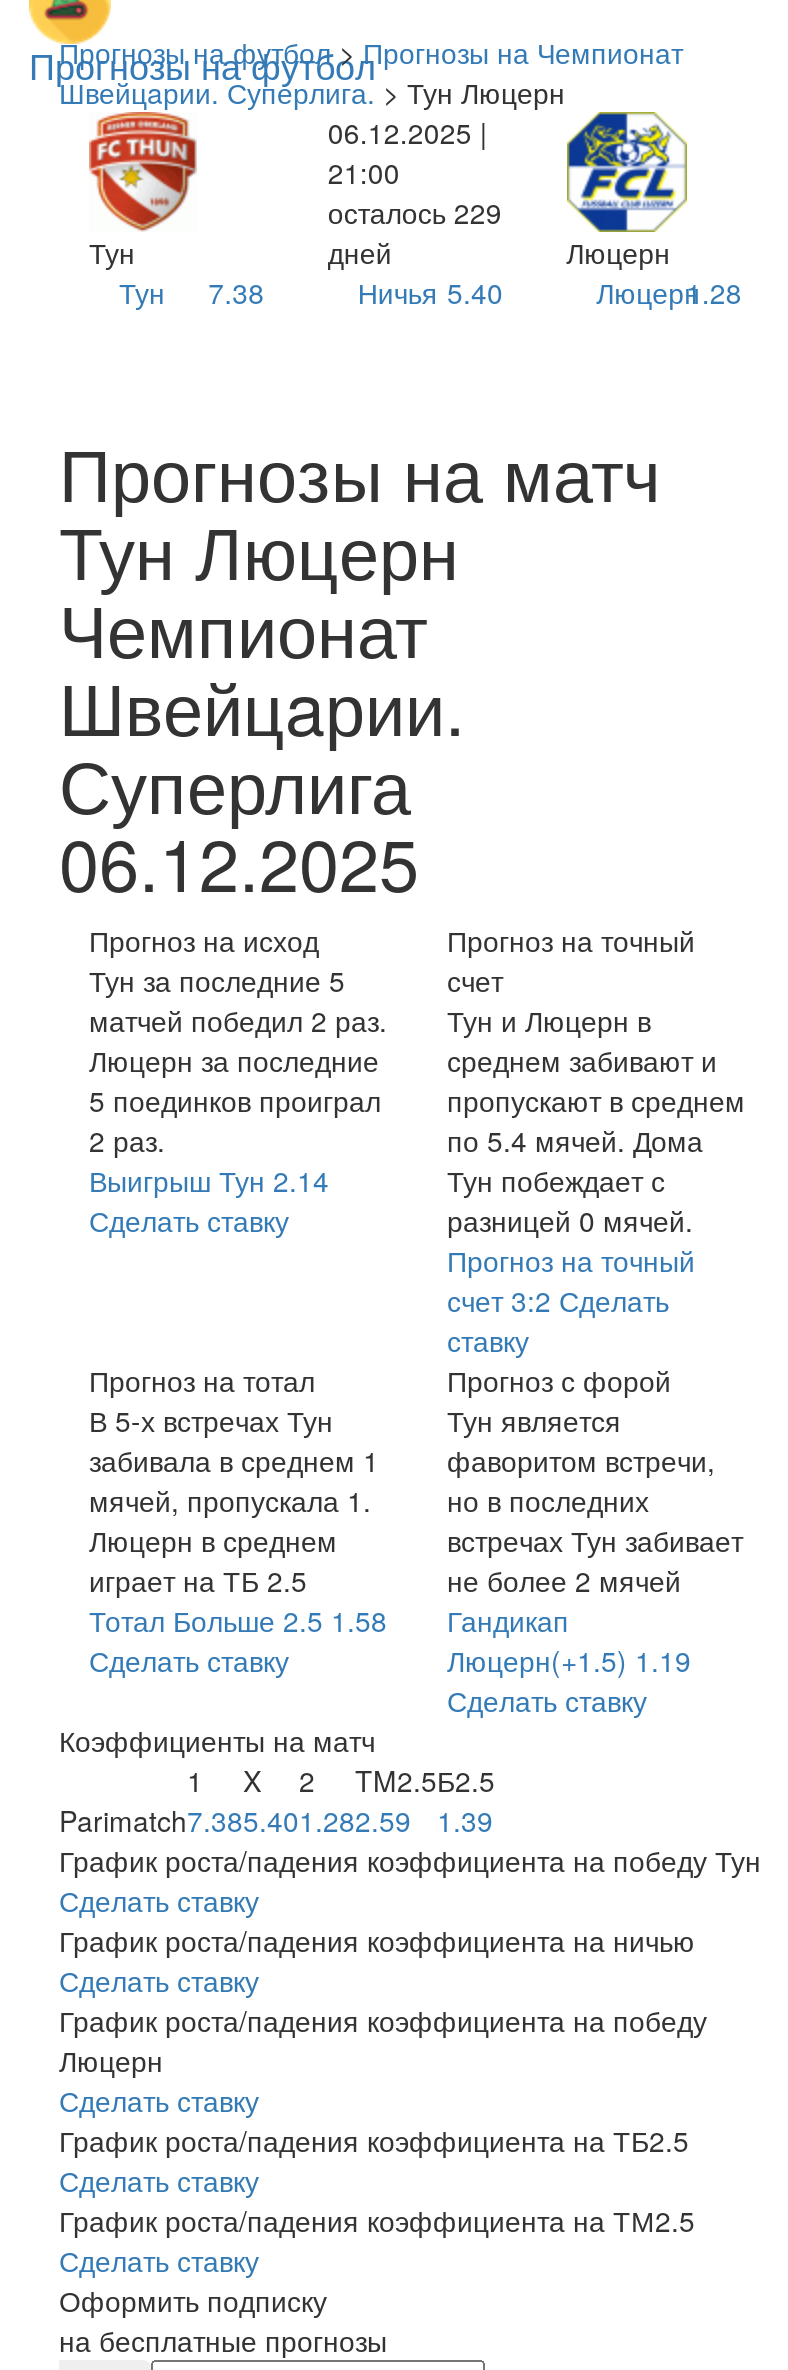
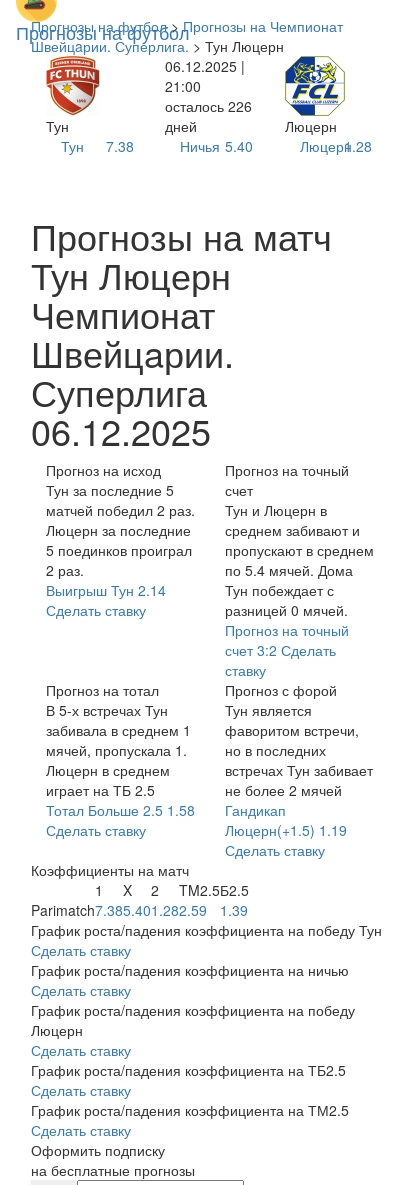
- осталось 229
+ осталось 226
